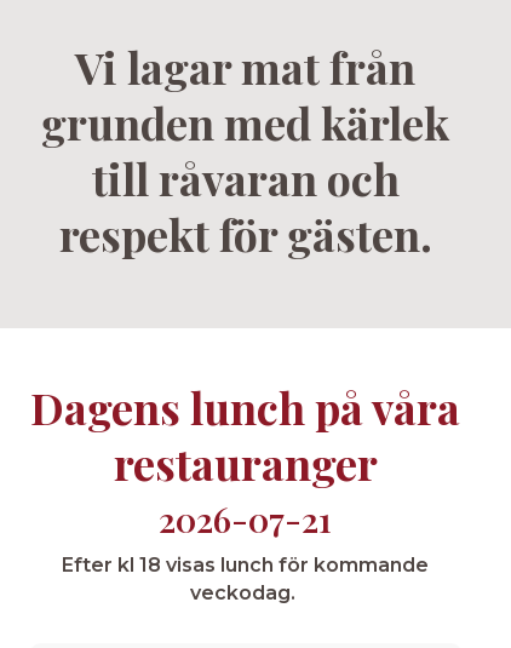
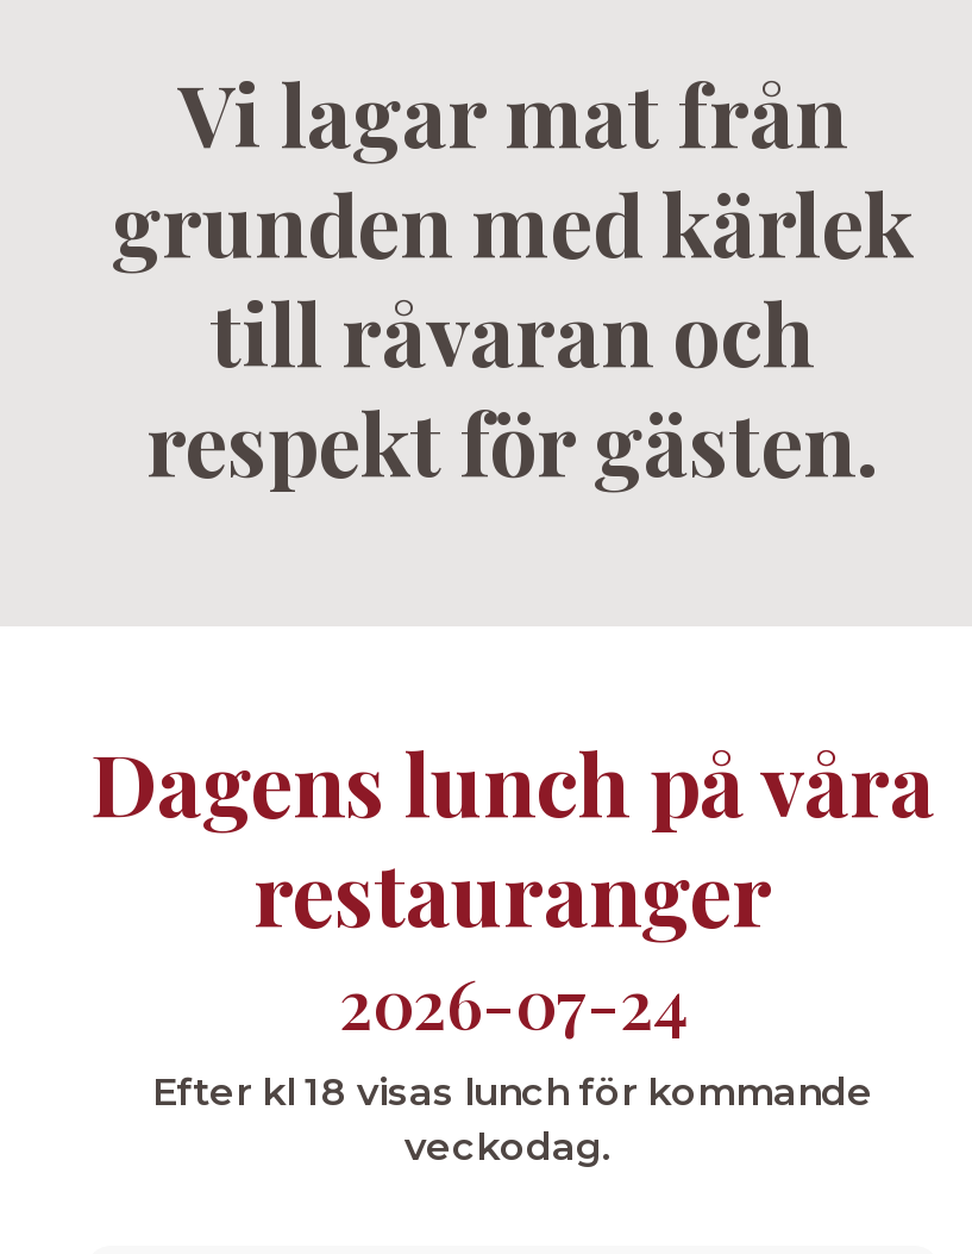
- 2026-07-21
+ 2026-07-24
